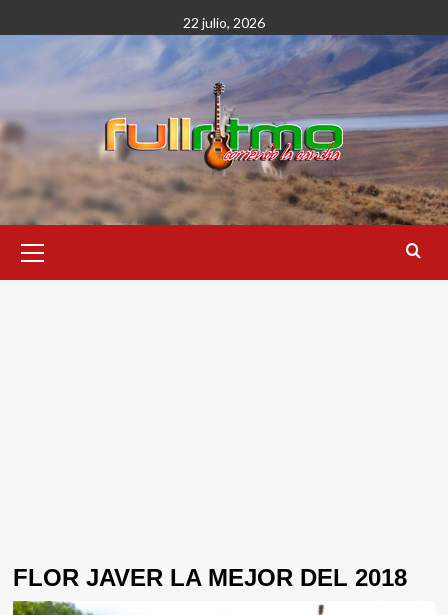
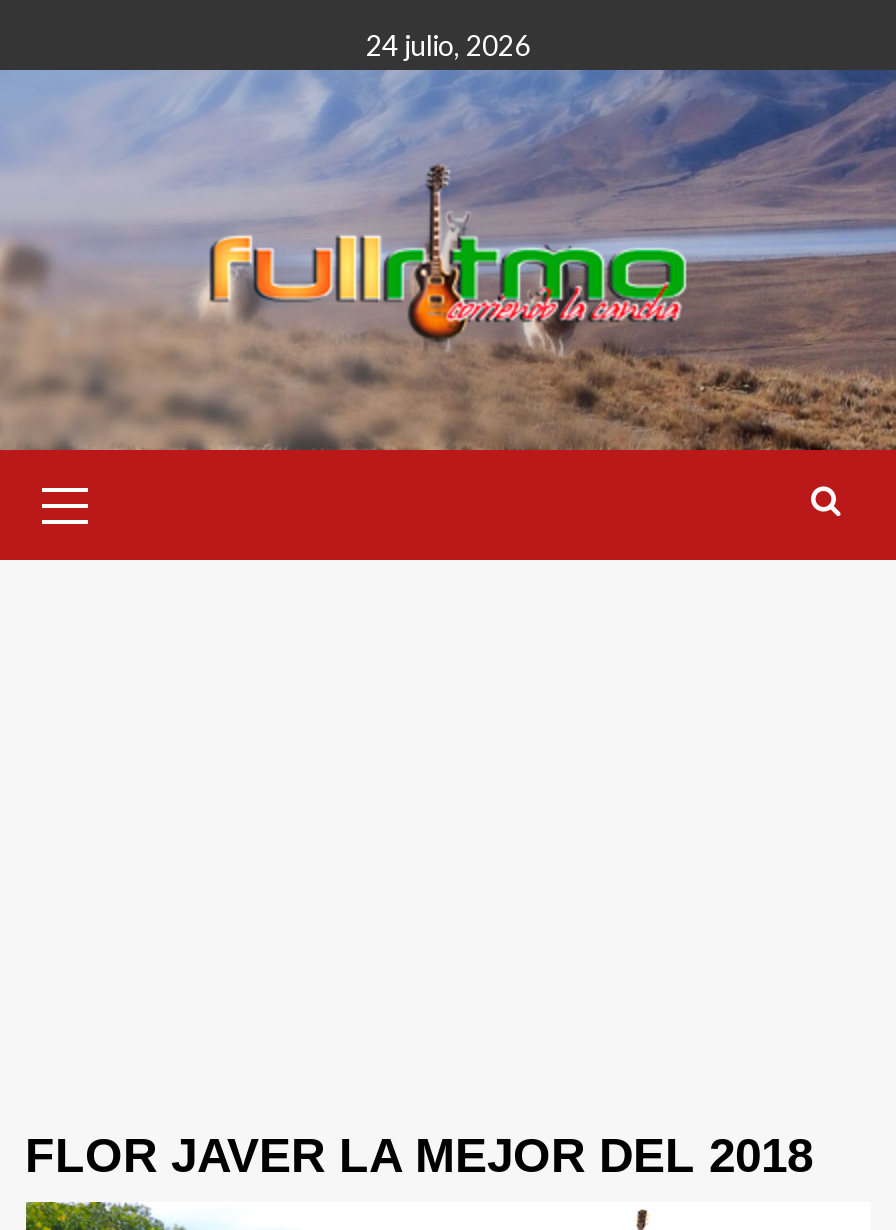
- 22 julio, 2026
+ 24 julio, 2026
